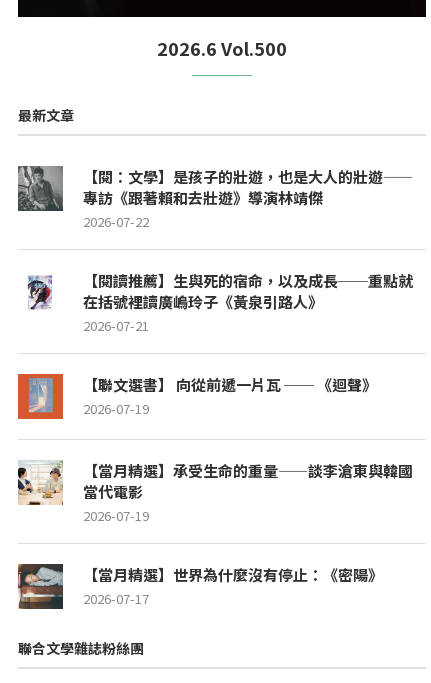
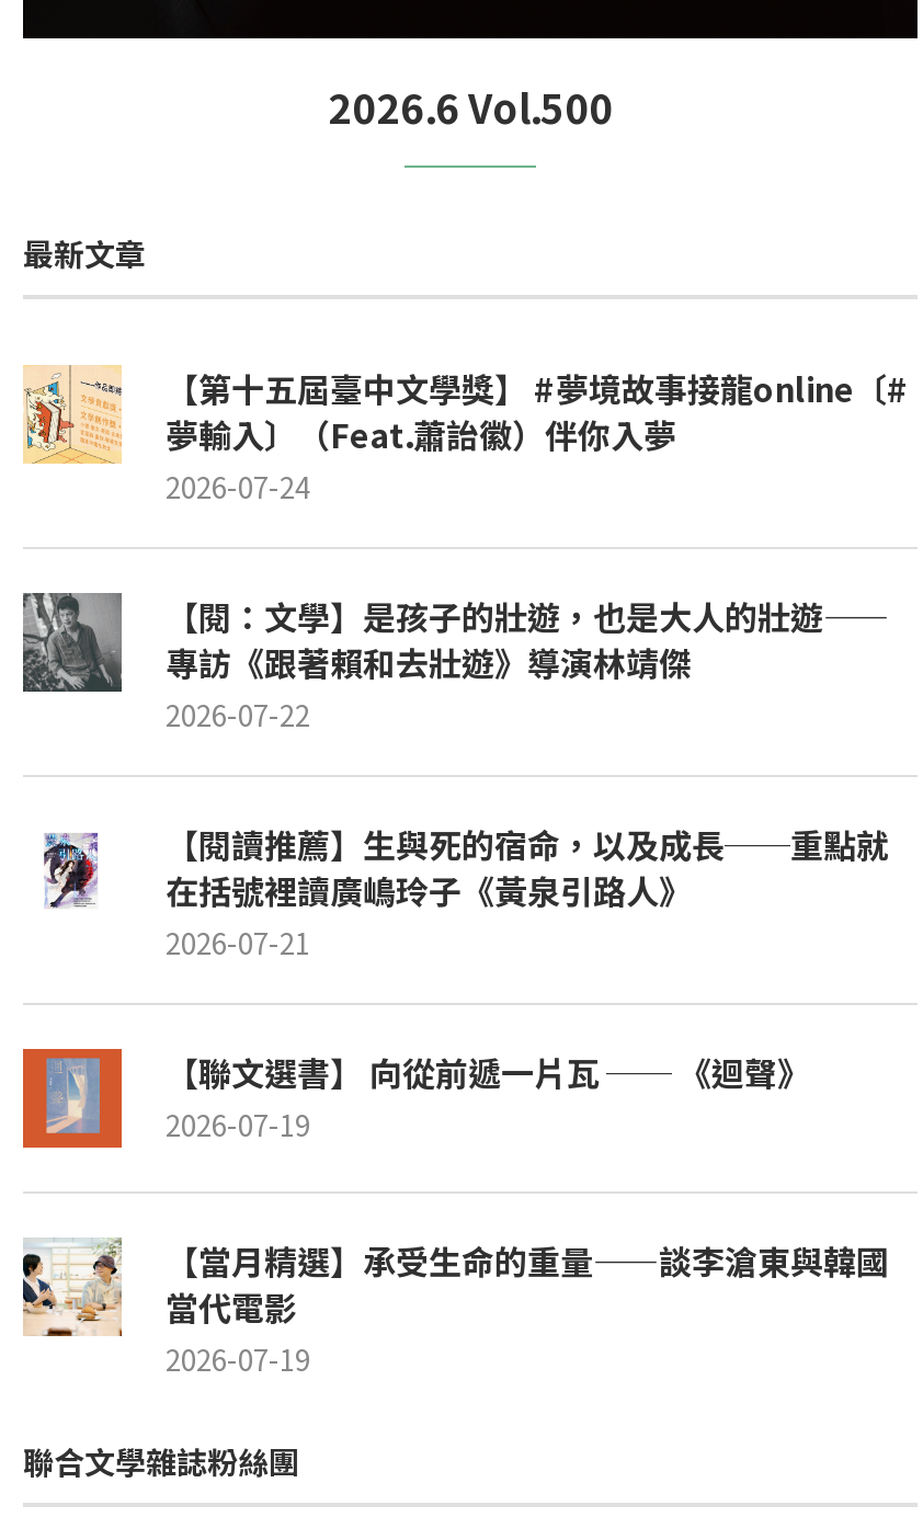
+ [image]
+ 【第十五屆臺中文學獎】 #夢境故事接龍online〔#
+ 夢輸入〕（Feat.蕭詒徽）伴你入夢
+ 2026-07-24

moved down: [image] | 【閱：文學】是孩子的壯遊，也是大人的壯遊—— | 專訪《跟著賴和去壯遊》導演林靖傑 | ... | 當代電影 | 2026-07-19

- [image]
- 【當月精選】世界為什麼沒有停止：《密陽》
- 2026-07-17
